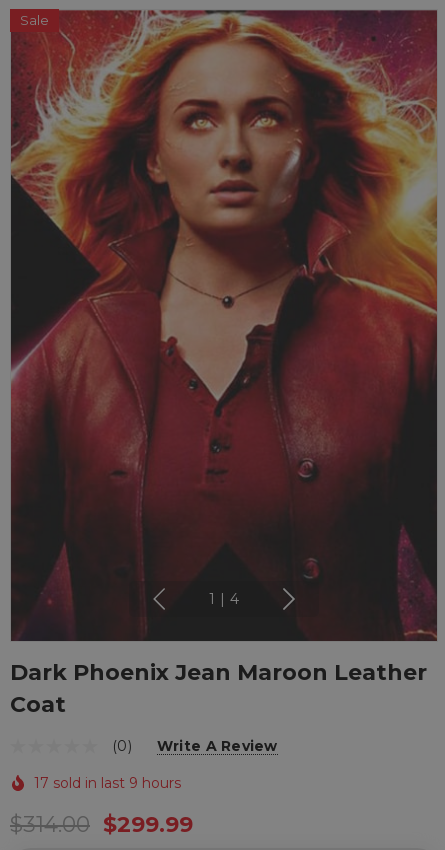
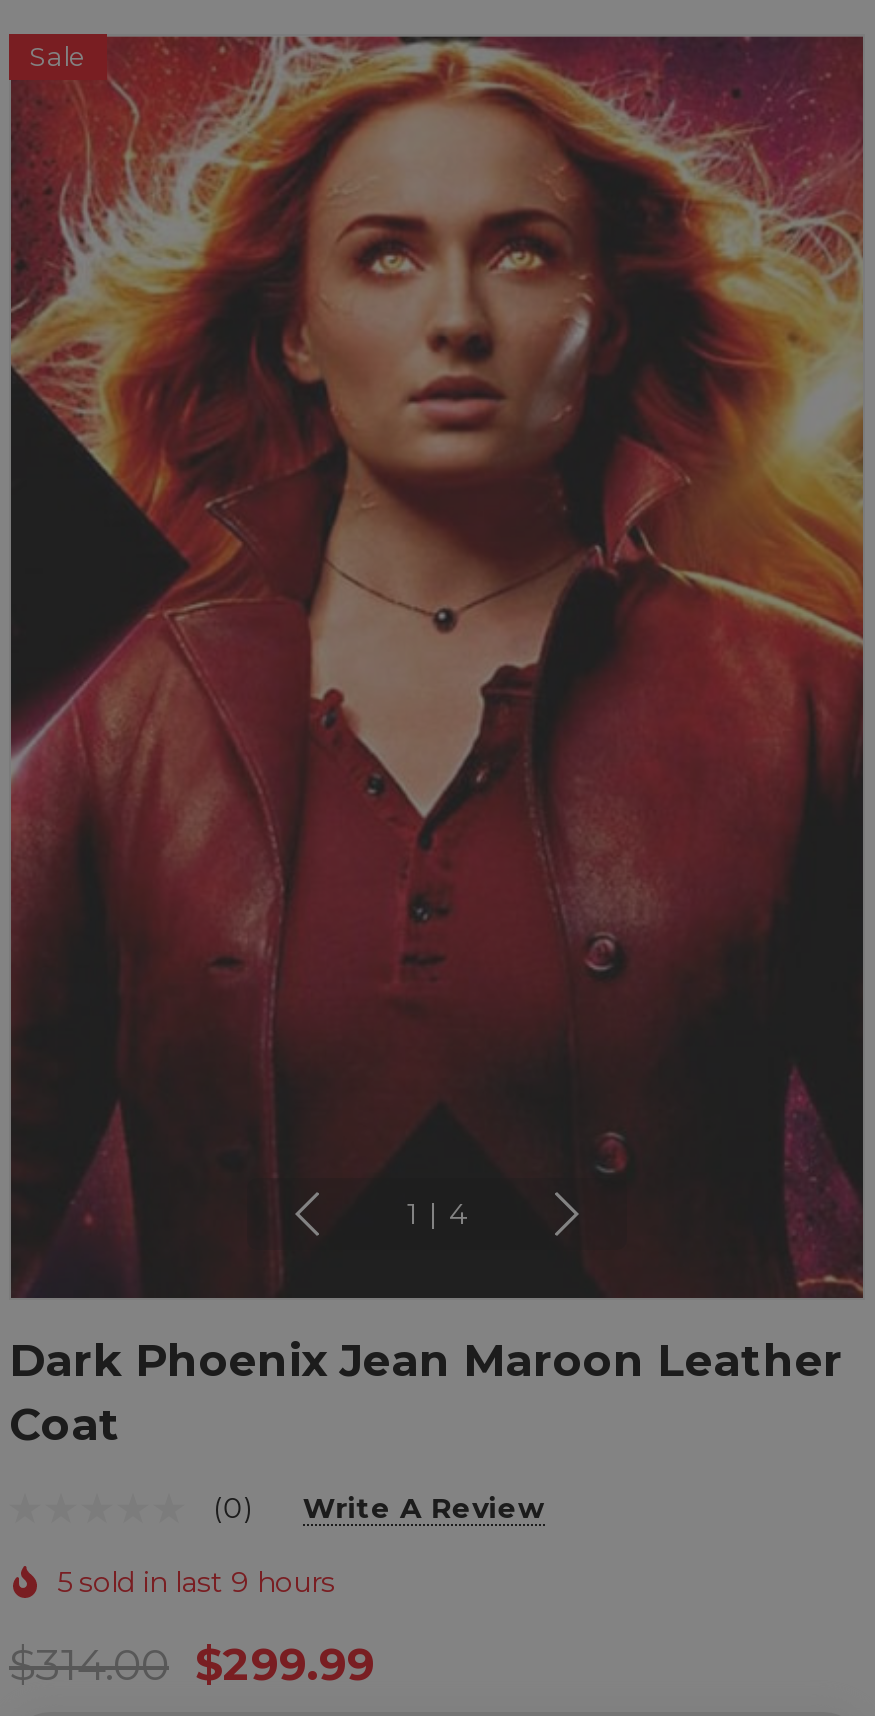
- 17 sold in last 9 hours
+ 5 sold in last 9 hours
